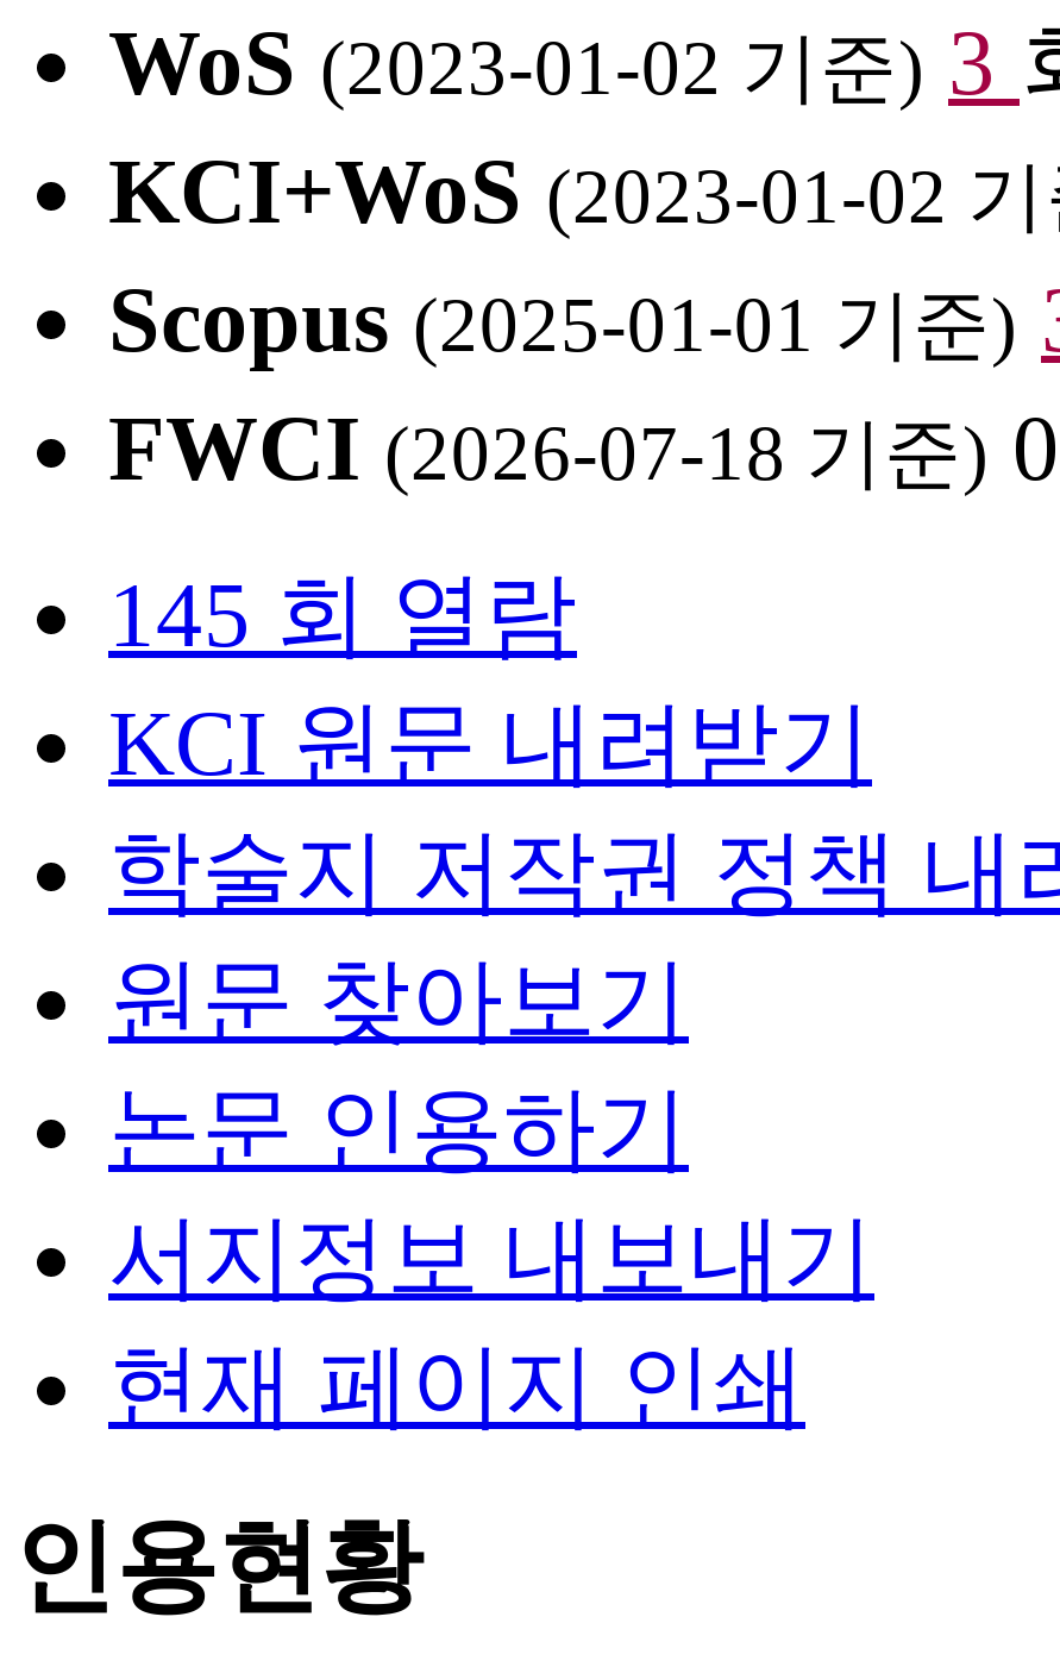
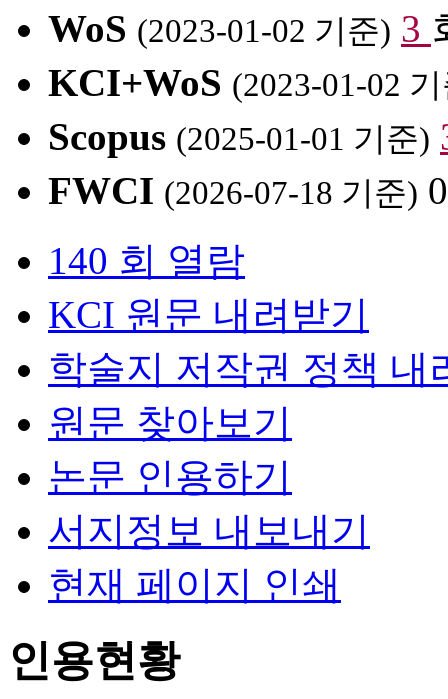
- 145 회 열람
+ 140 회 열람
